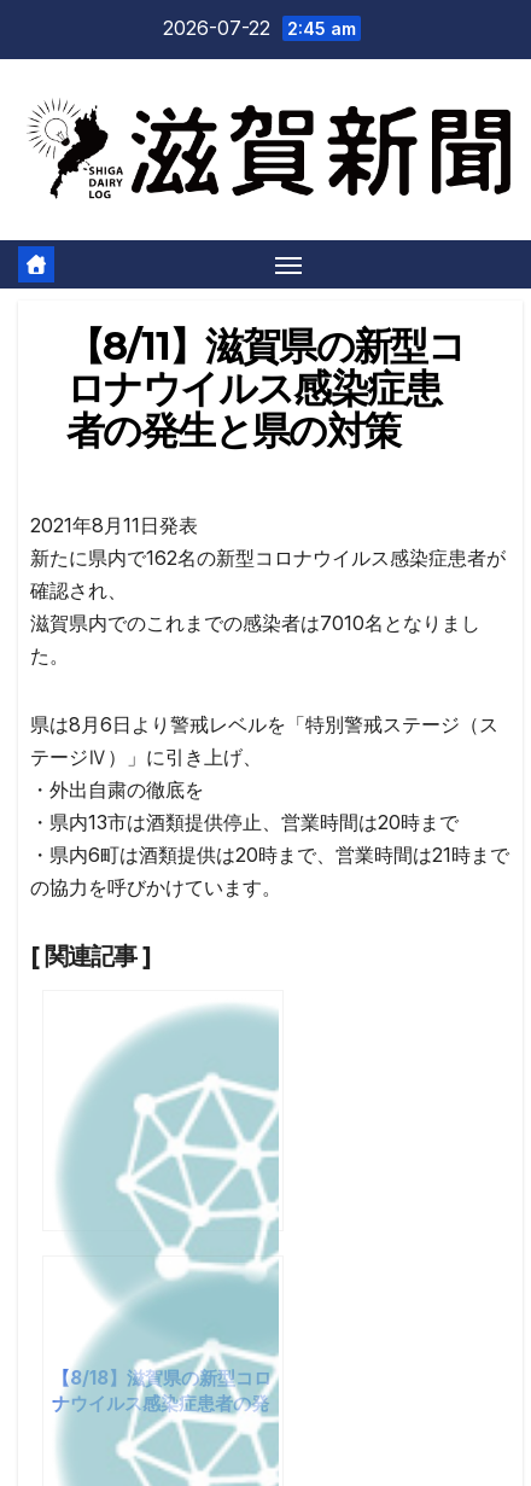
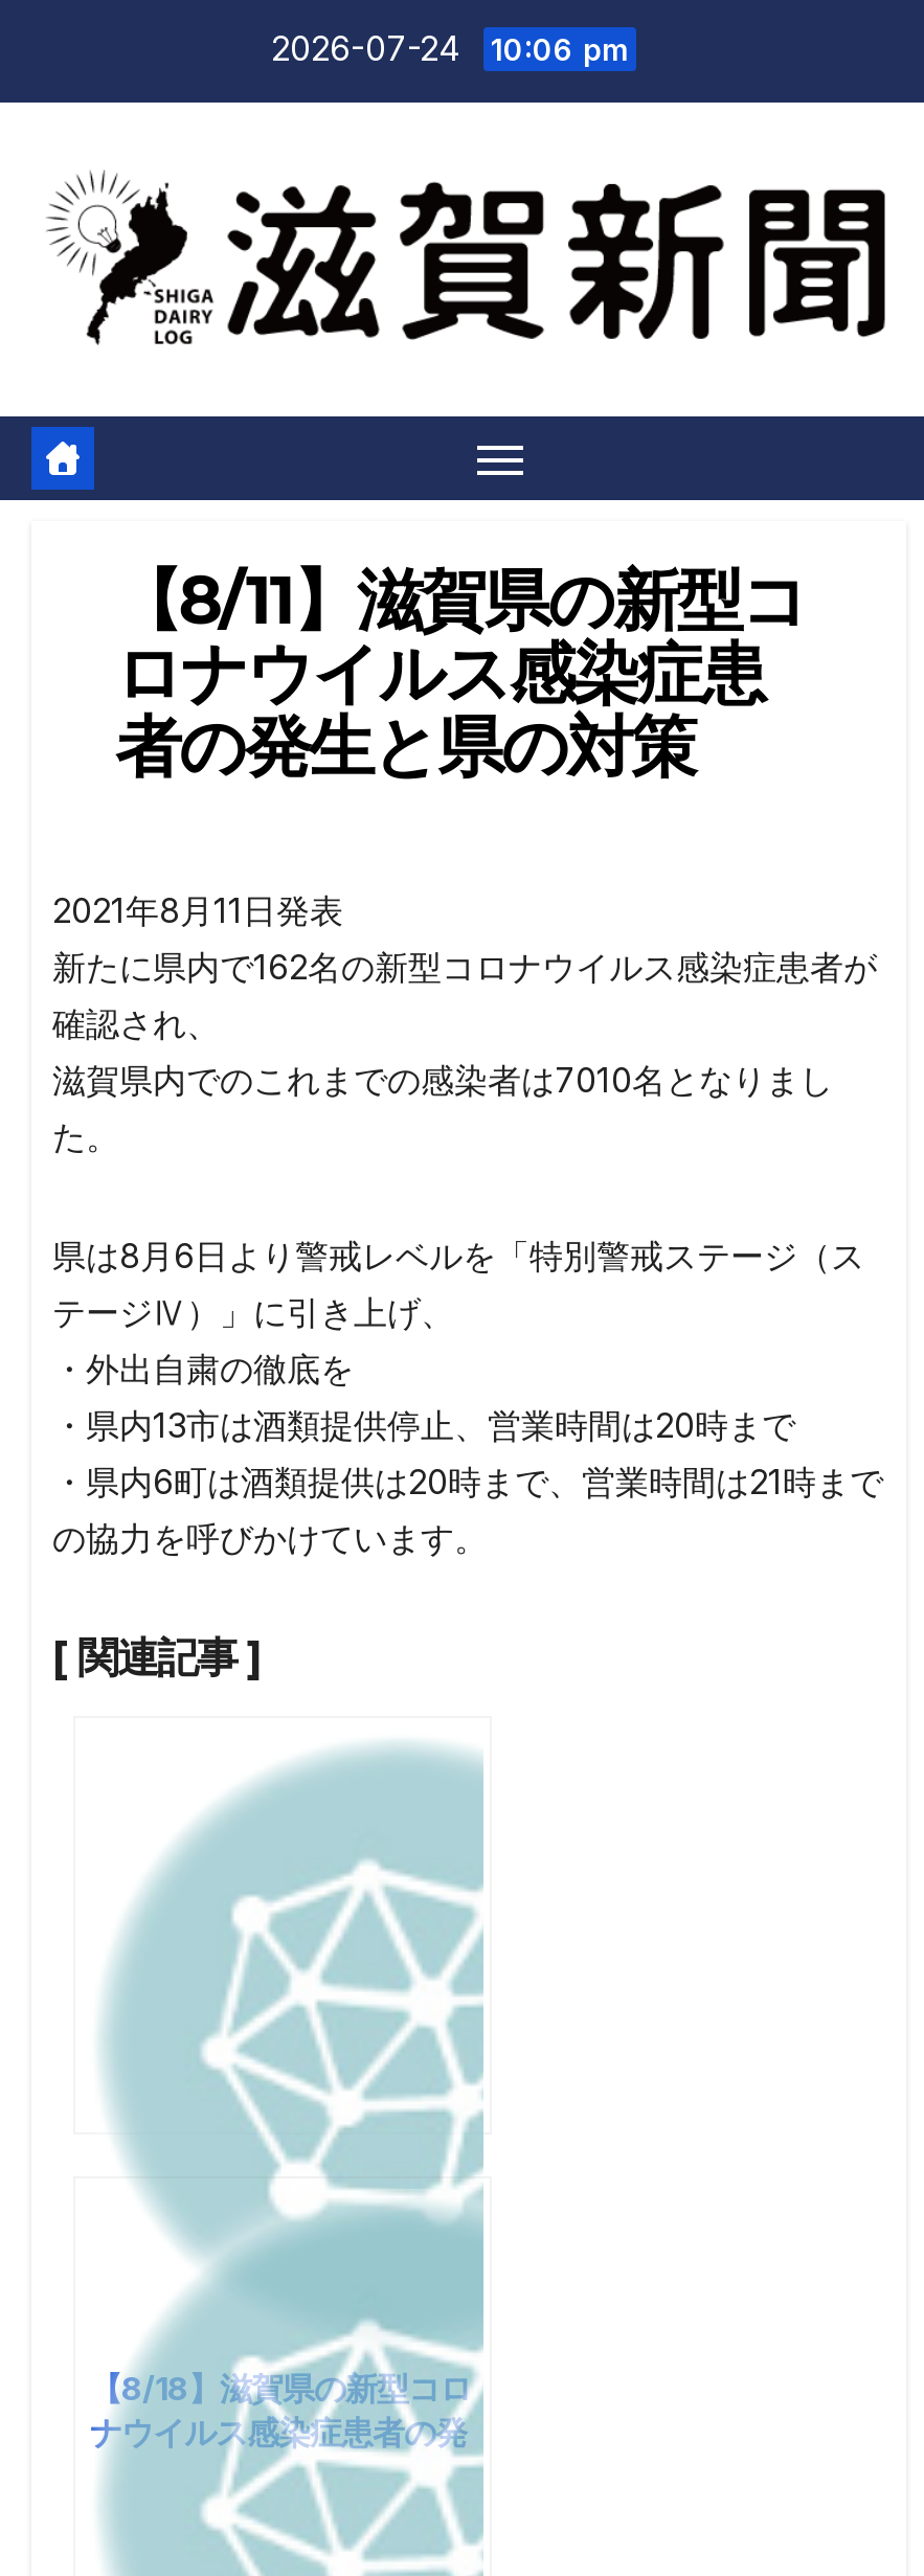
- 2026-07-22 2:45 am
+ 2026-07-24 10:06 pm
